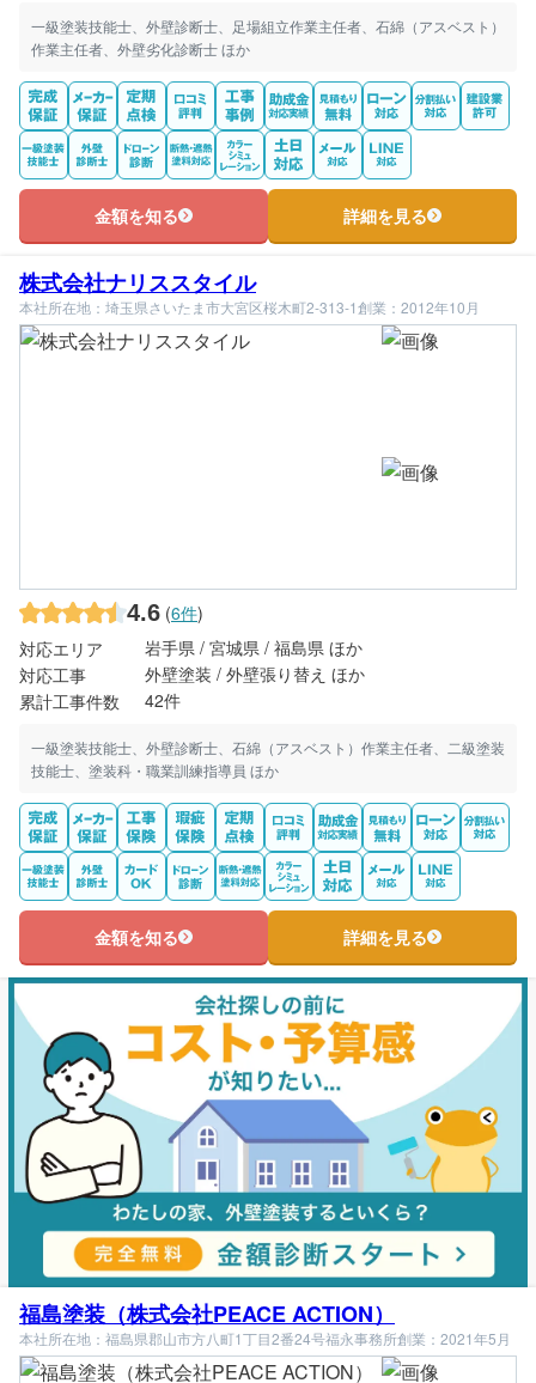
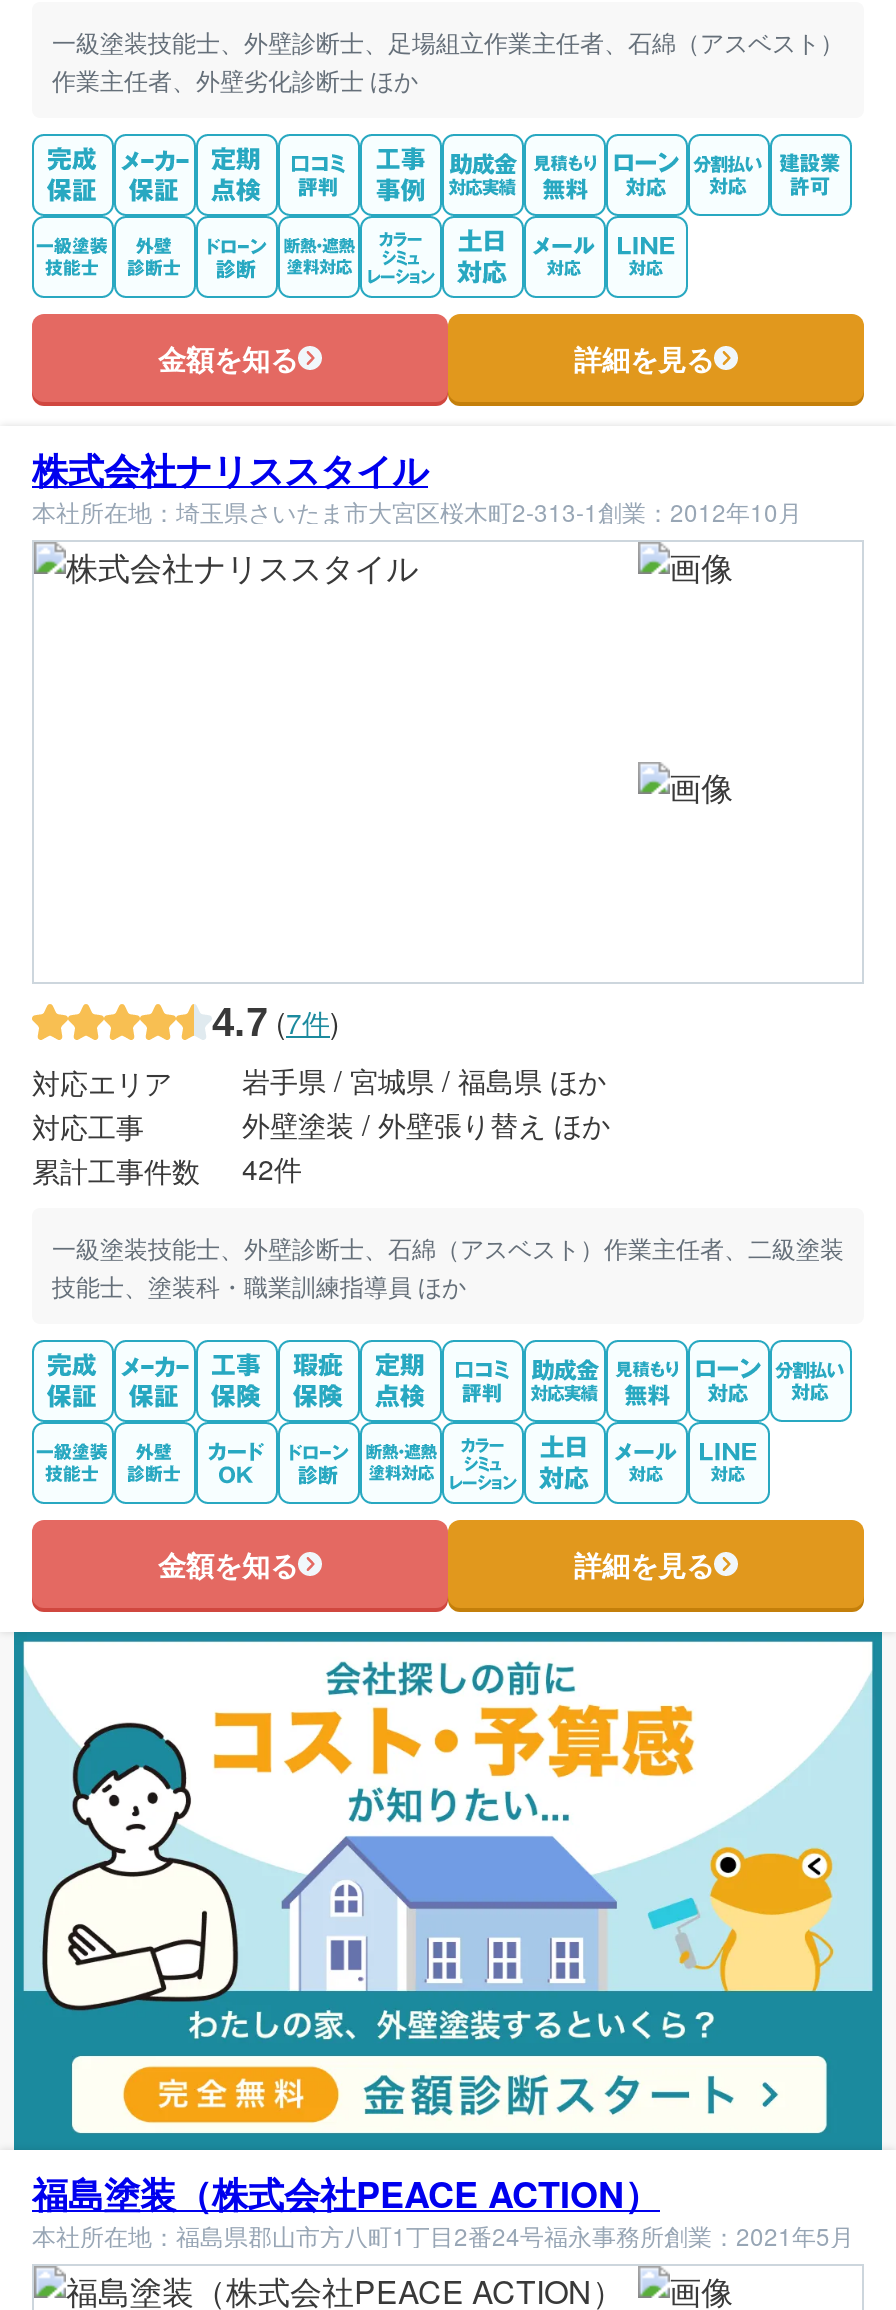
- 4.6 (6件)
+ 4.7 (7件)
